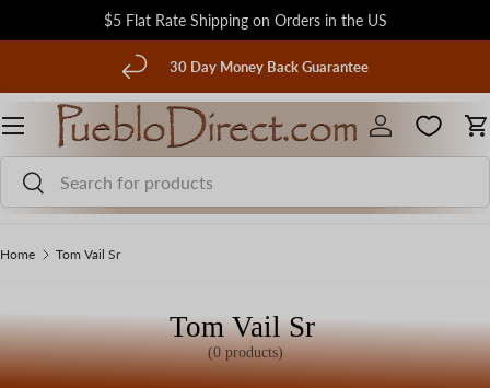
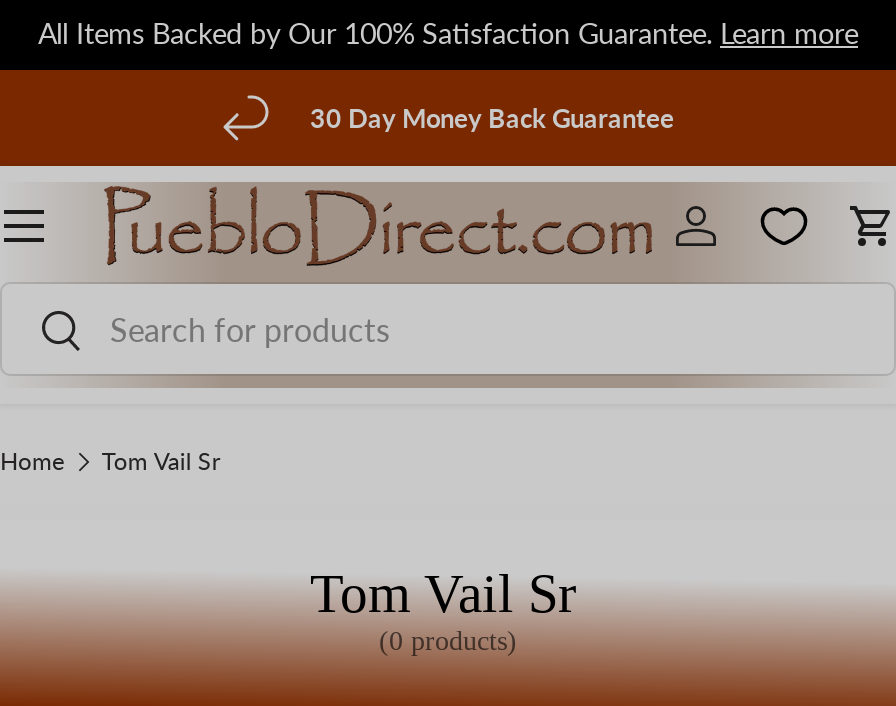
- $5 Flat Rate Shipping on Orders in the US
+ All Items Backed by Our 100% Satisfaction Guarantee. Learn more
